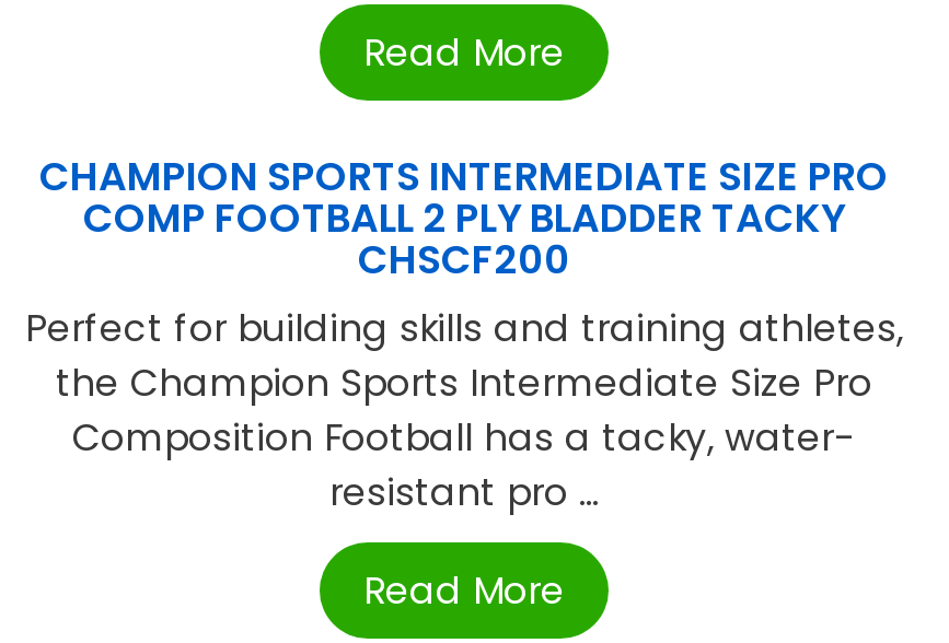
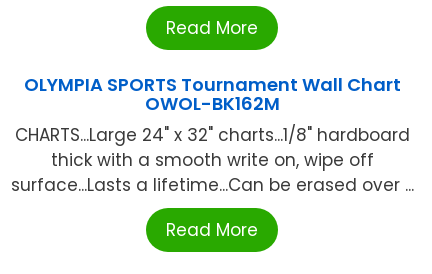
- CHAMPION SPORTS INTERMEDIATE SIZE PRO
- COMP FOOTBALL 2 PLY BLADDER TACKY
- CHSCF200
- Perfect for building skills and training athletes,
- the Champion Sports Intermediate Size Pro
- Composition Football has a tacky, water-
- resistant pro ...
+ OLYMPIA SPORTS Tournament Wall Chart
+ OWOL-BK162M
+ CHARTS...Large 24" x 32" charts...1/8" hardboard
+ thick with a smooth write on, wipe off
+ surface...Lasts a lifetime...Can be erased over ...
